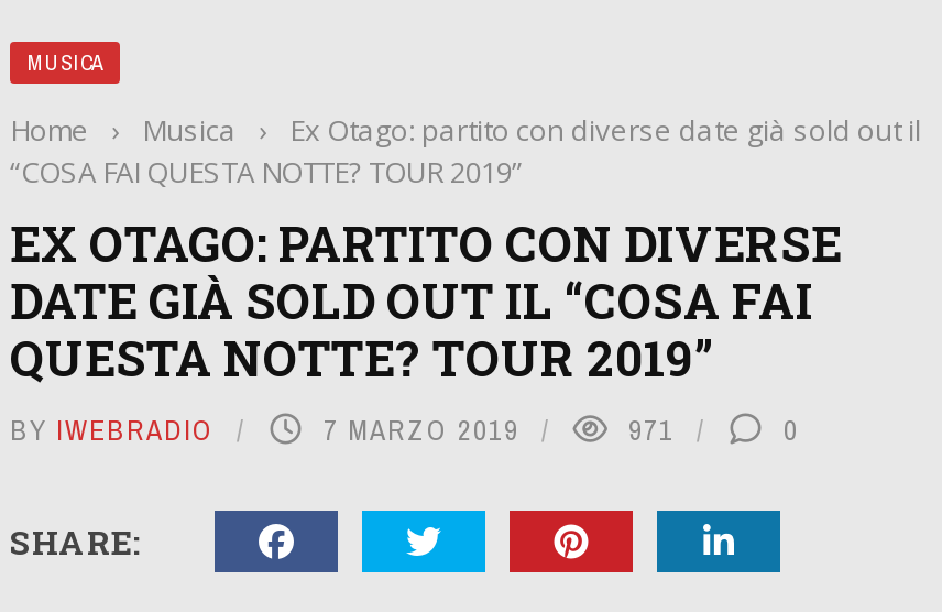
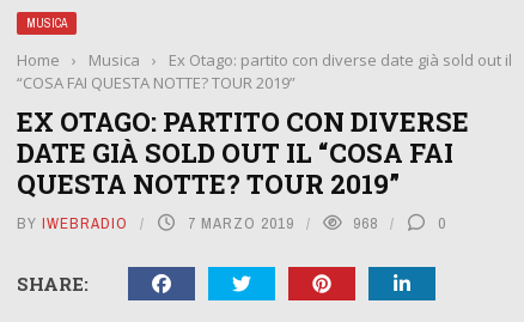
- 971
+ 968
